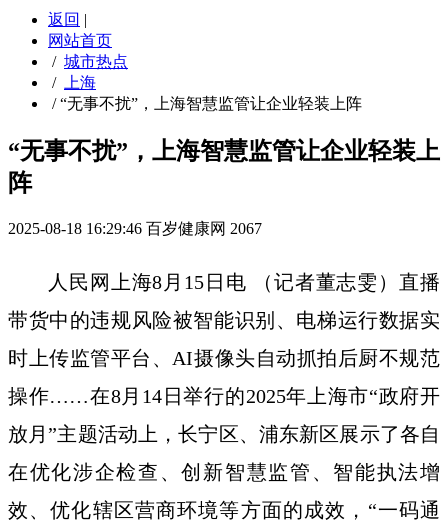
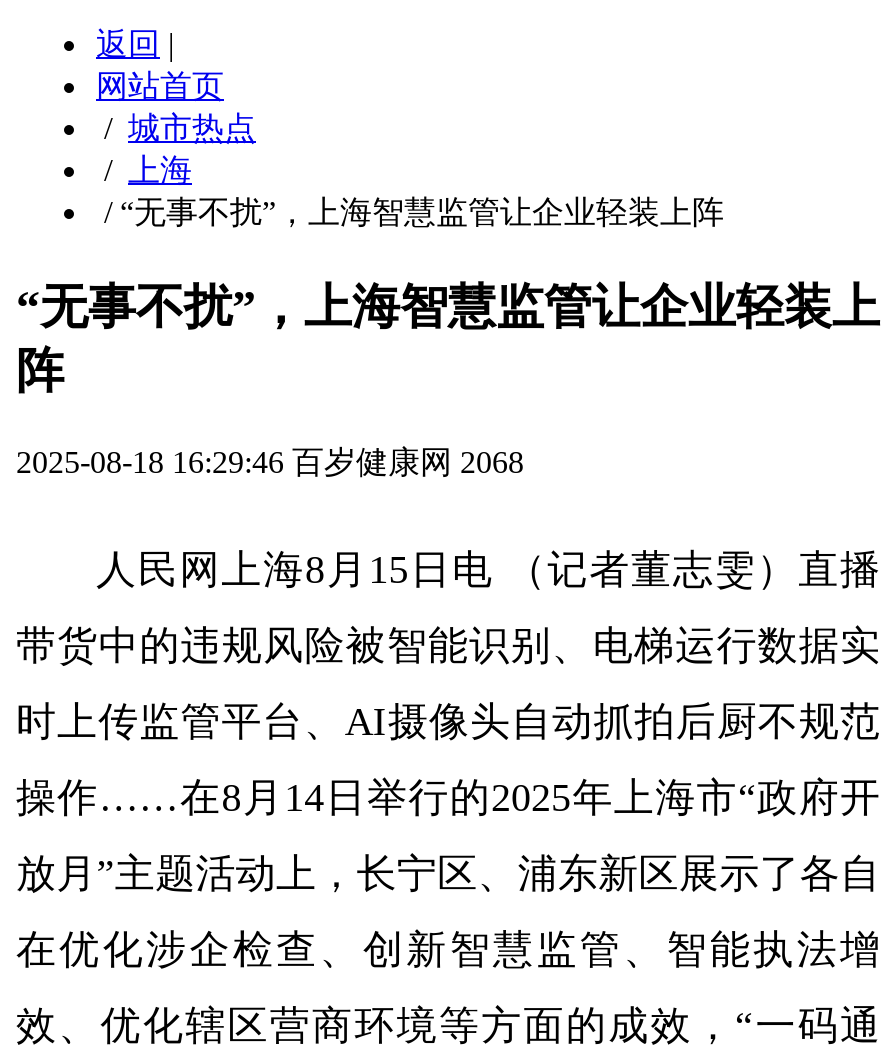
- 2025-08-18 16:29:46 百岁健康网 2067
+ 2025-08-18 16:29:46 百岁健康网 2068
